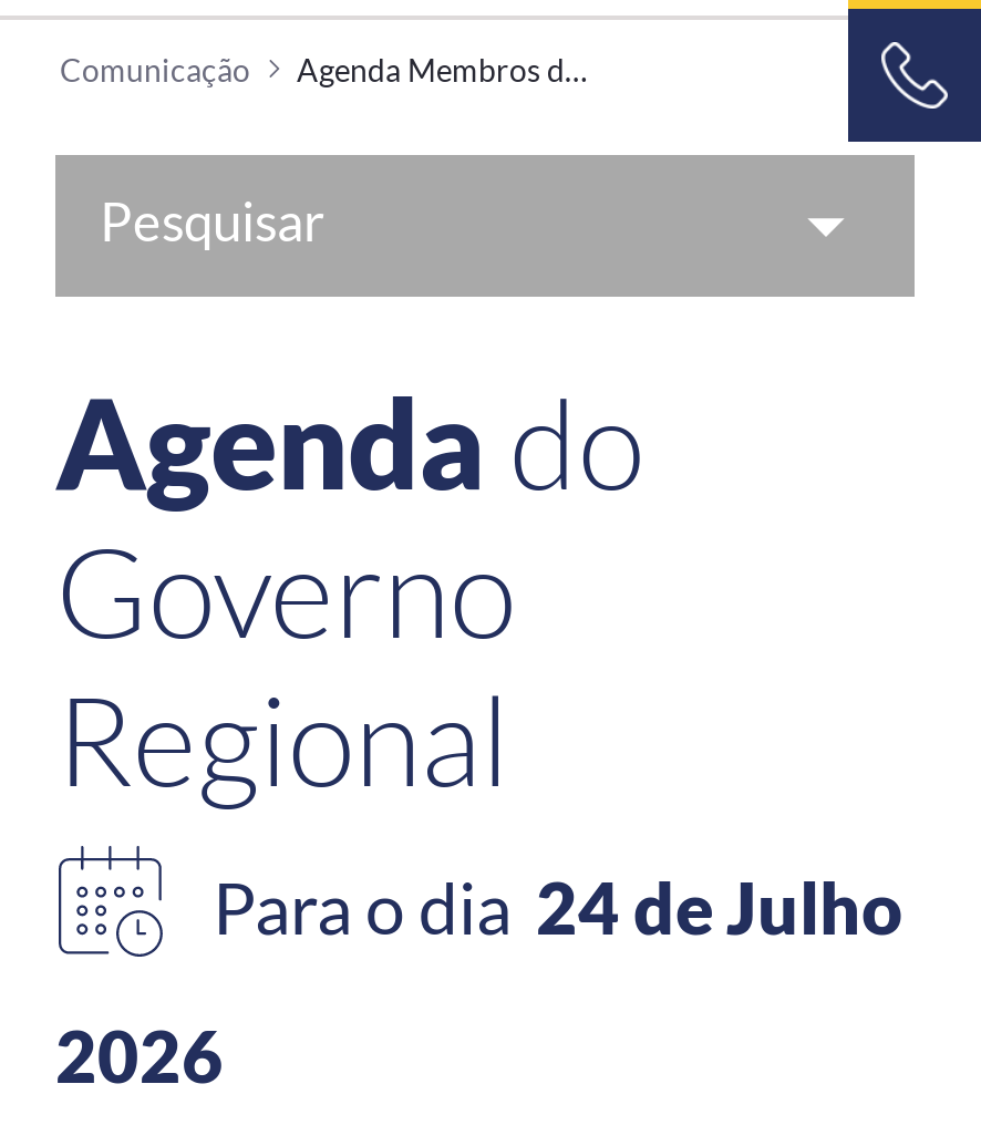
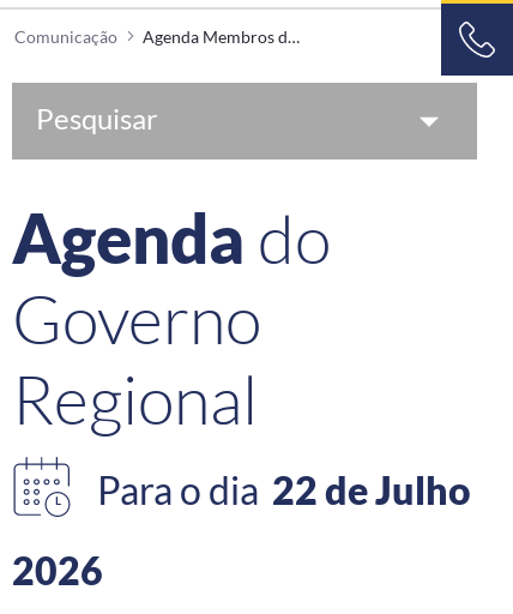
- Para o dia 24 de Julho
+ Para o dia 22 de Julho
